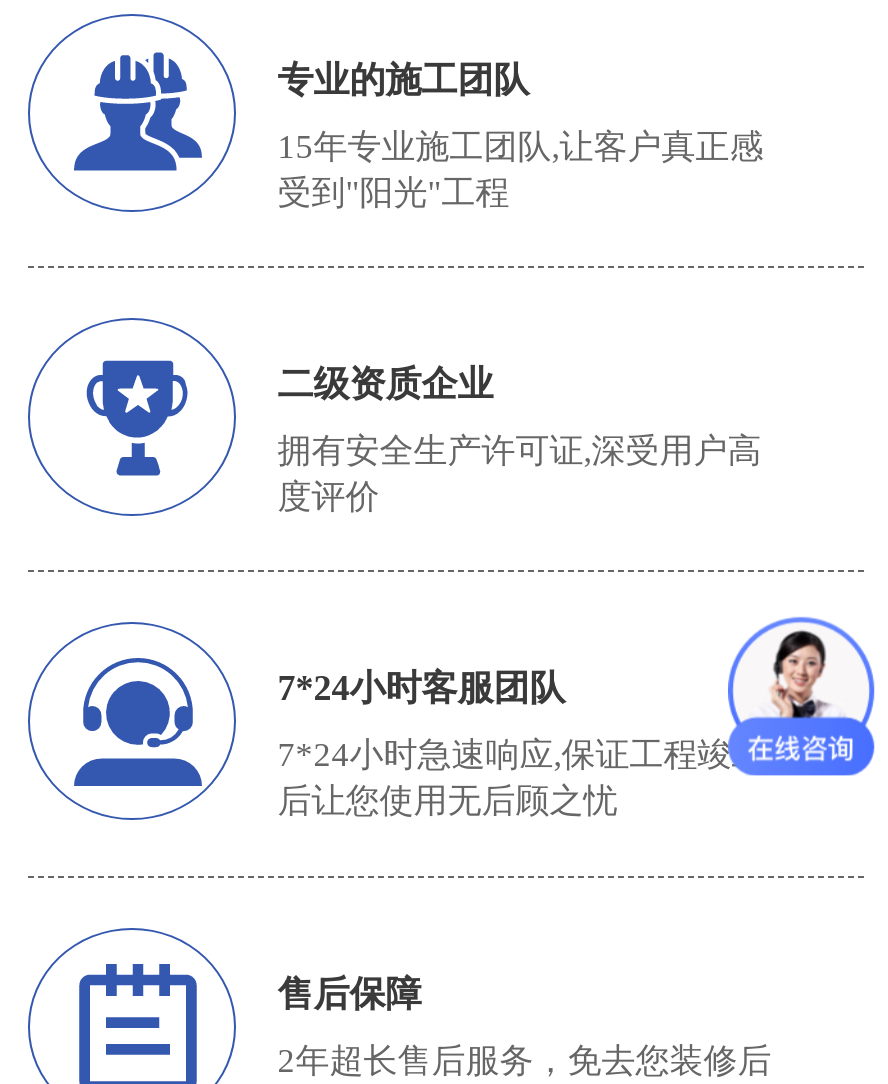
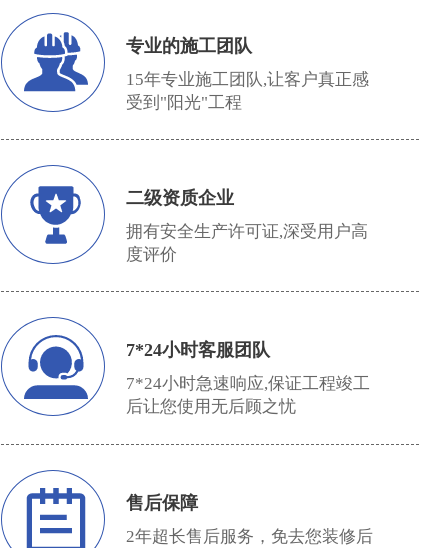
- [image]
